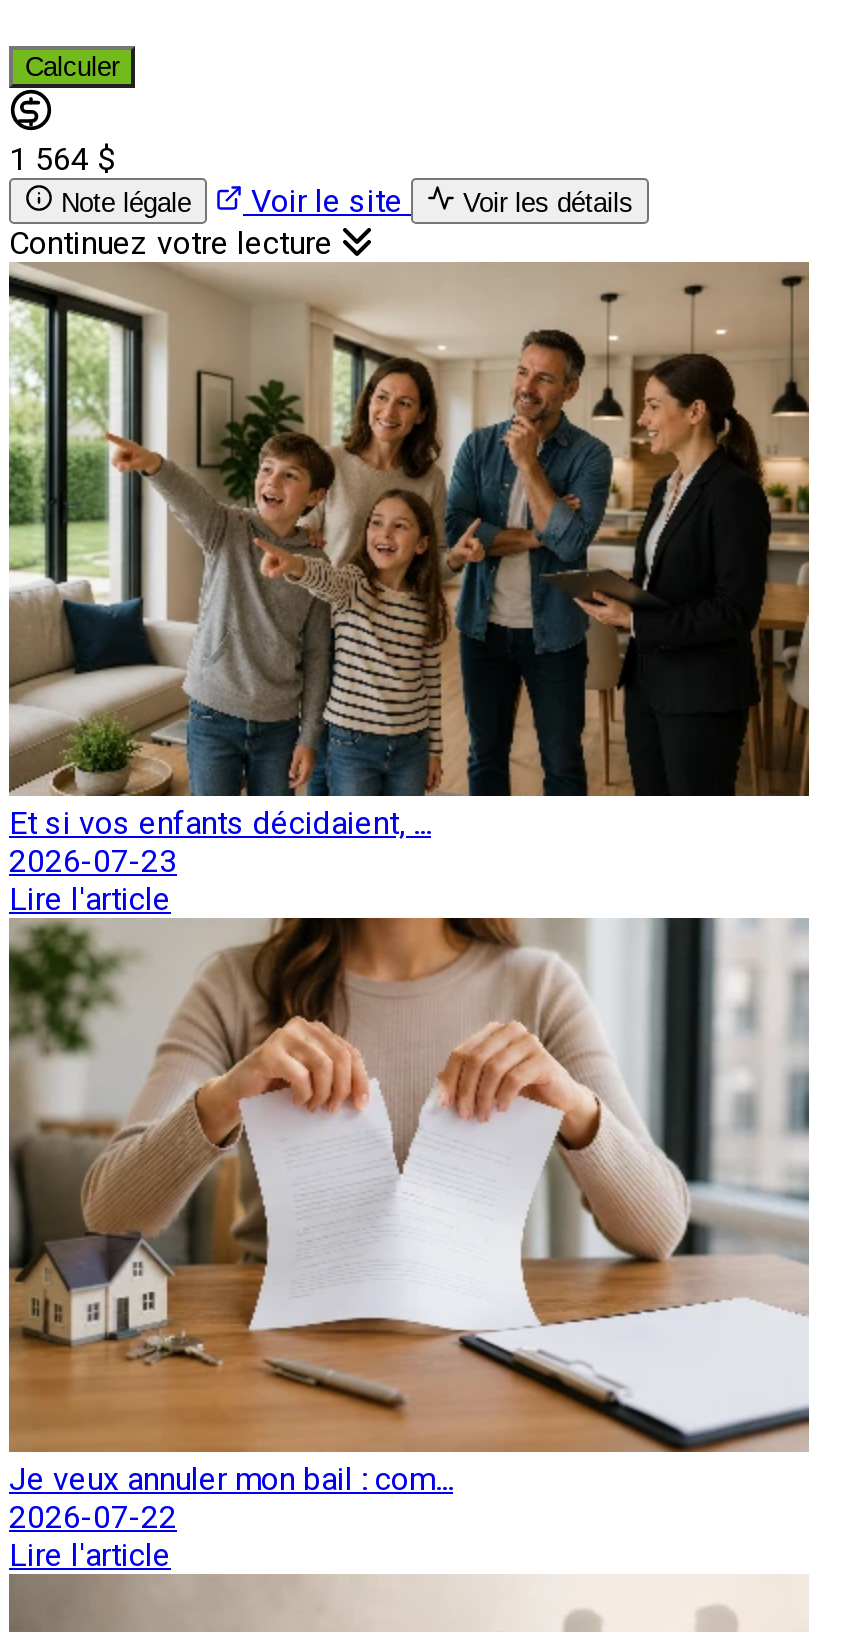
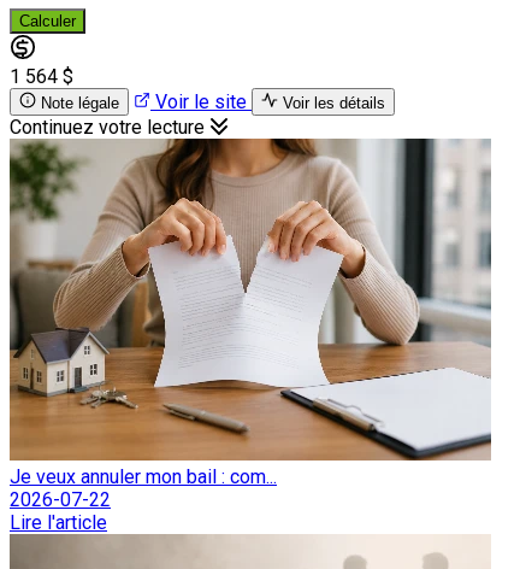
- [image]
- Et si vos enfants décidaient, ...
- 2026-07-23
- Lire l'article
